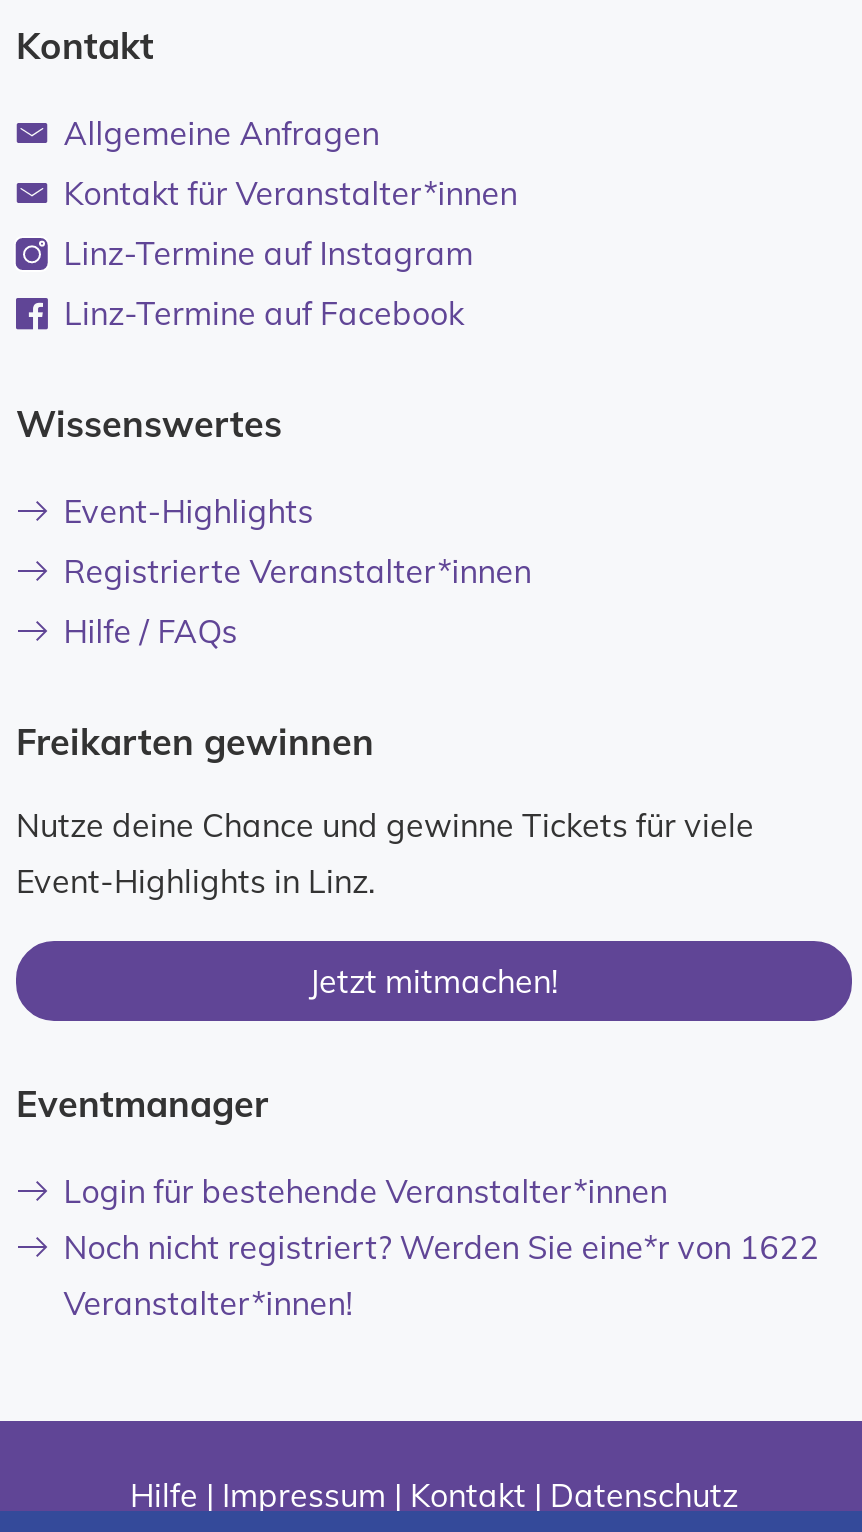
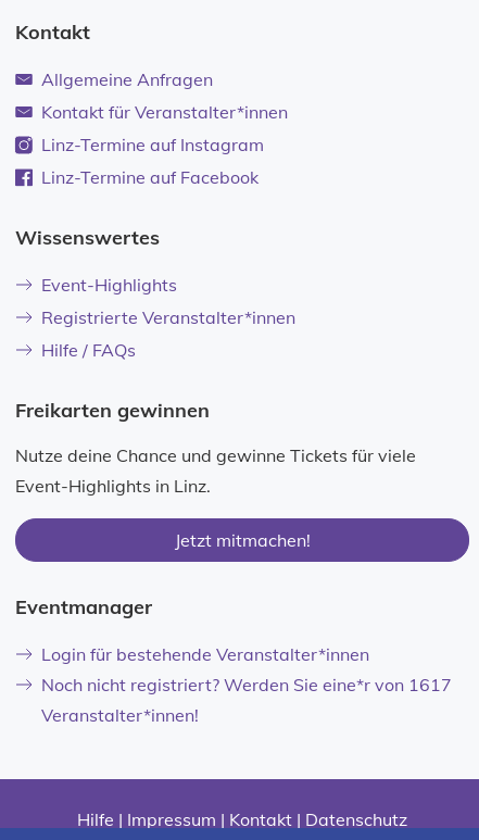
- Noch nicht registriert? Werden Sie eine*r von 1622
+ Noch nicht registriert? Werden Sie eine*r von 1617
